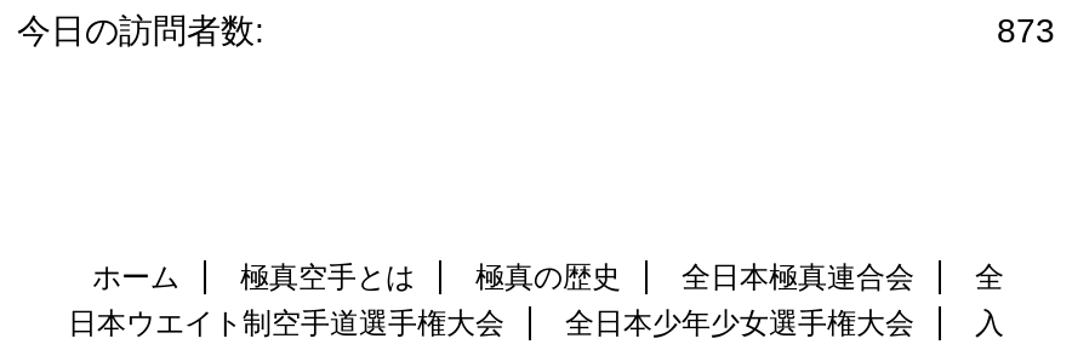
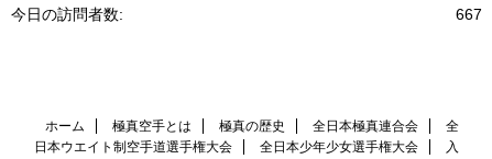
- 873
+ 667
